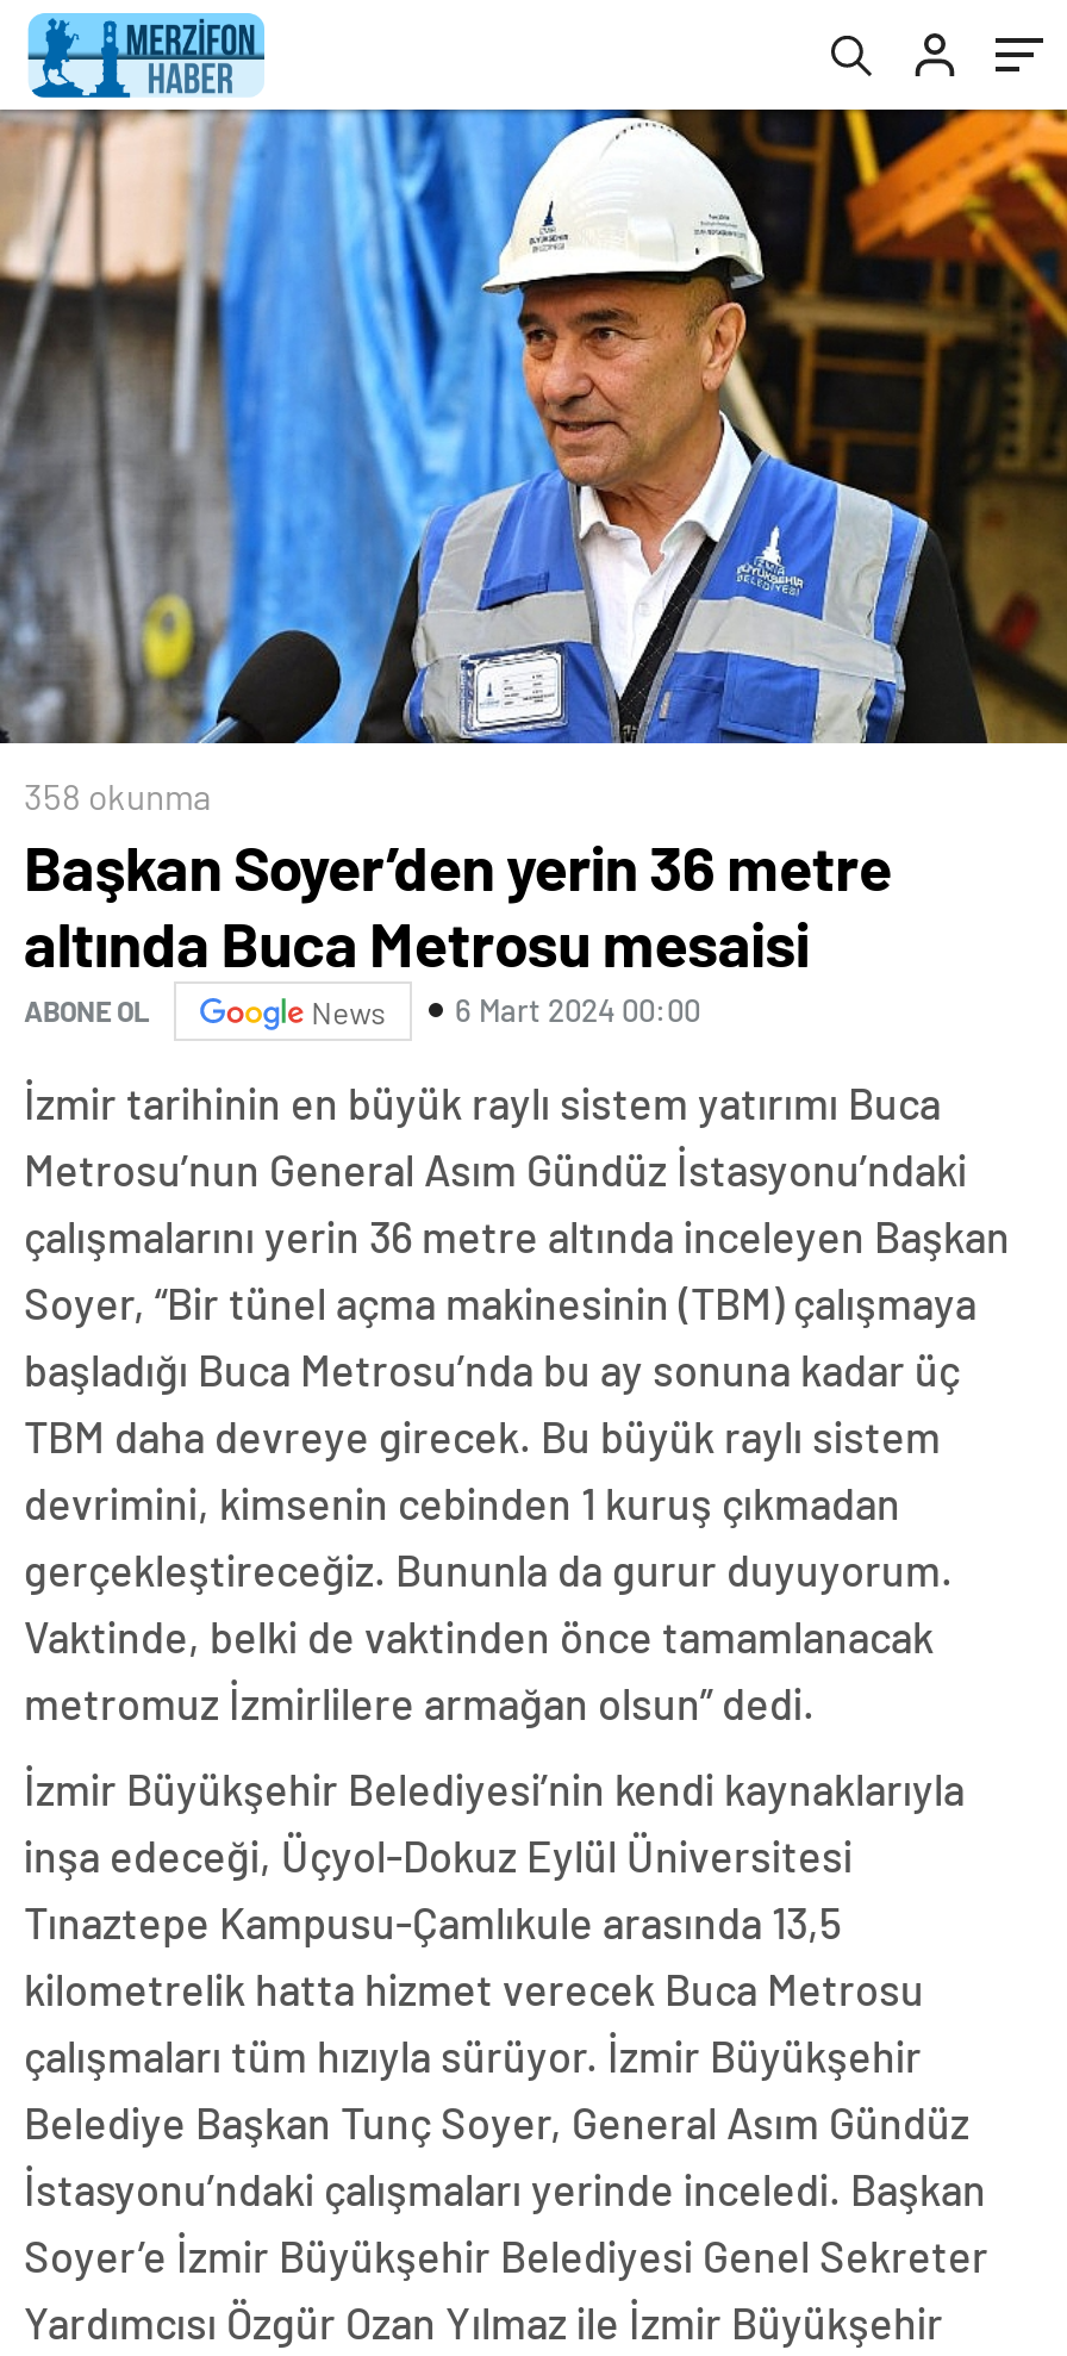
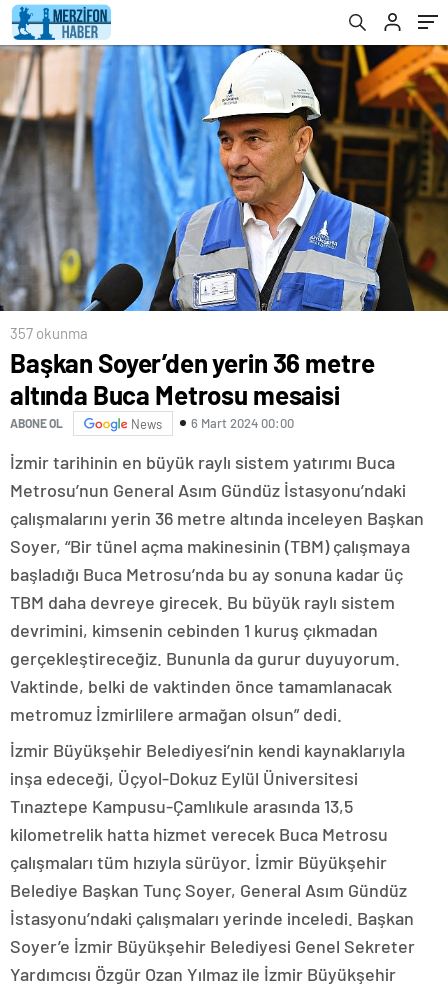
- 358 okunma
+ 357 okunma
